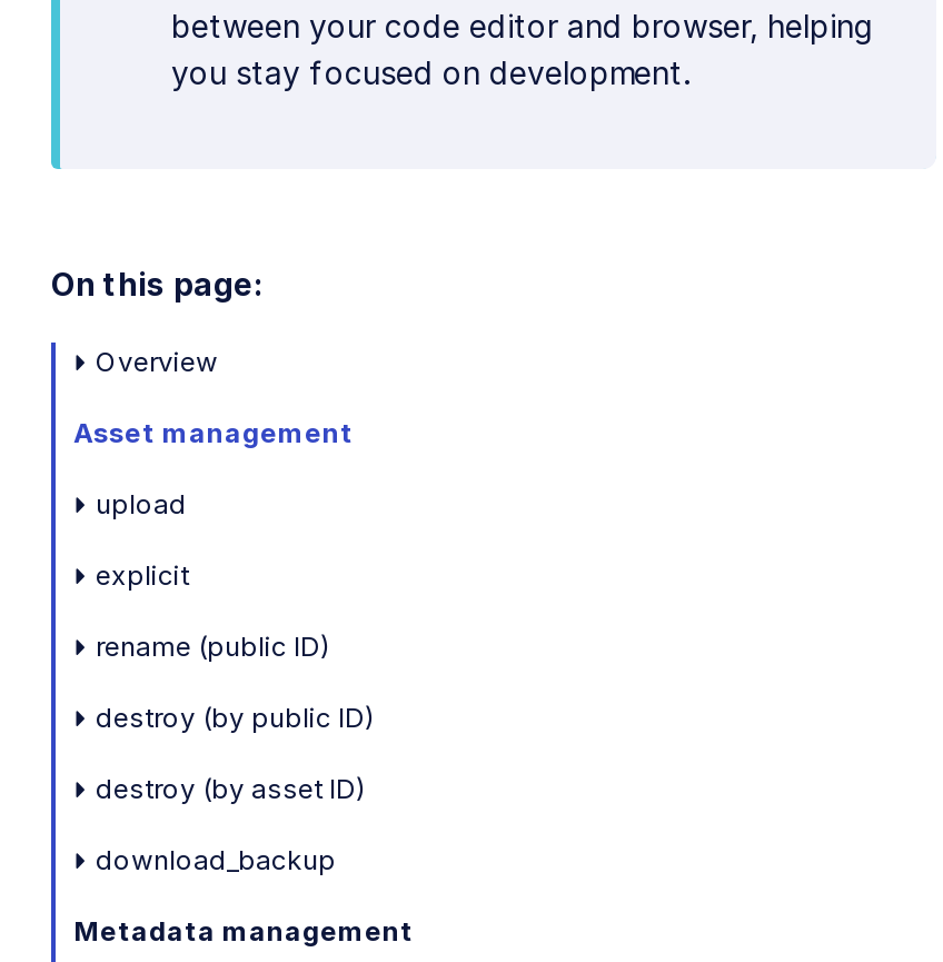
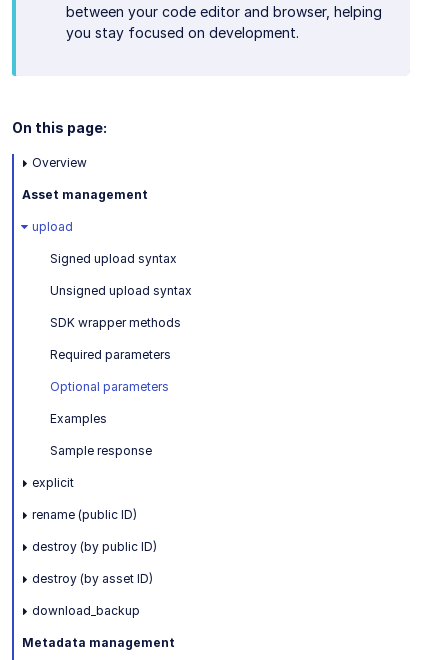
+ Signed upload syntax
+ Unsigned upload syntax
+ SDK wrapper methods
+ Required parameters
+ Optional parameters
+ Examples
+ Sample response
